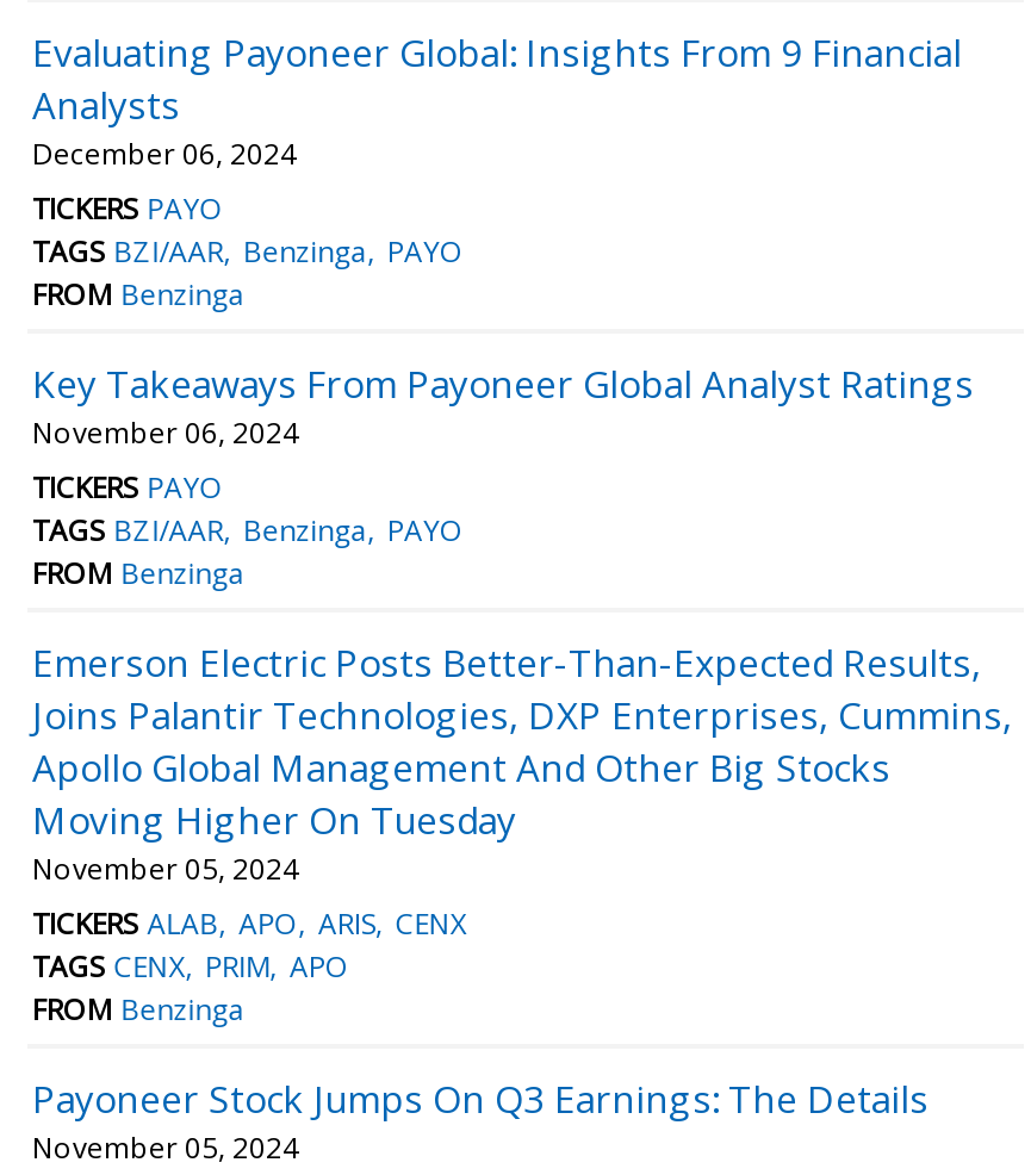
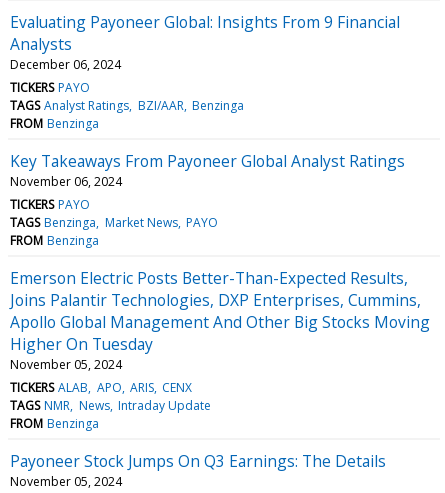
- TAGS BZI/AAR Benzinga PAYO
+ TAGS Analyst Ratings BZI/AAR Benzinga

- TAGS BZI/AAR Benzinga PAYO
+ TAGS Benzinga Market News PAYO

- TAGS CENX PRIM APO
+ TAGS NMR News Intraday Update
